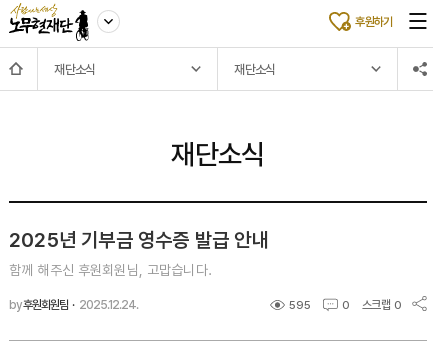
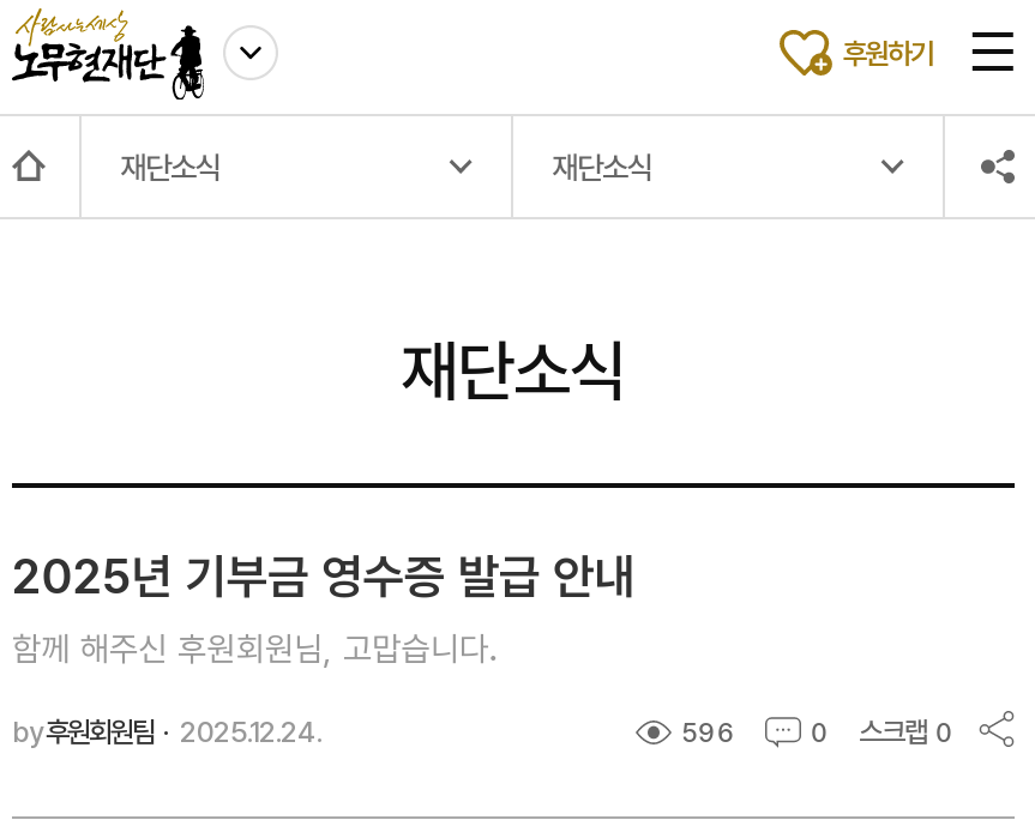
- 595
+ 596
